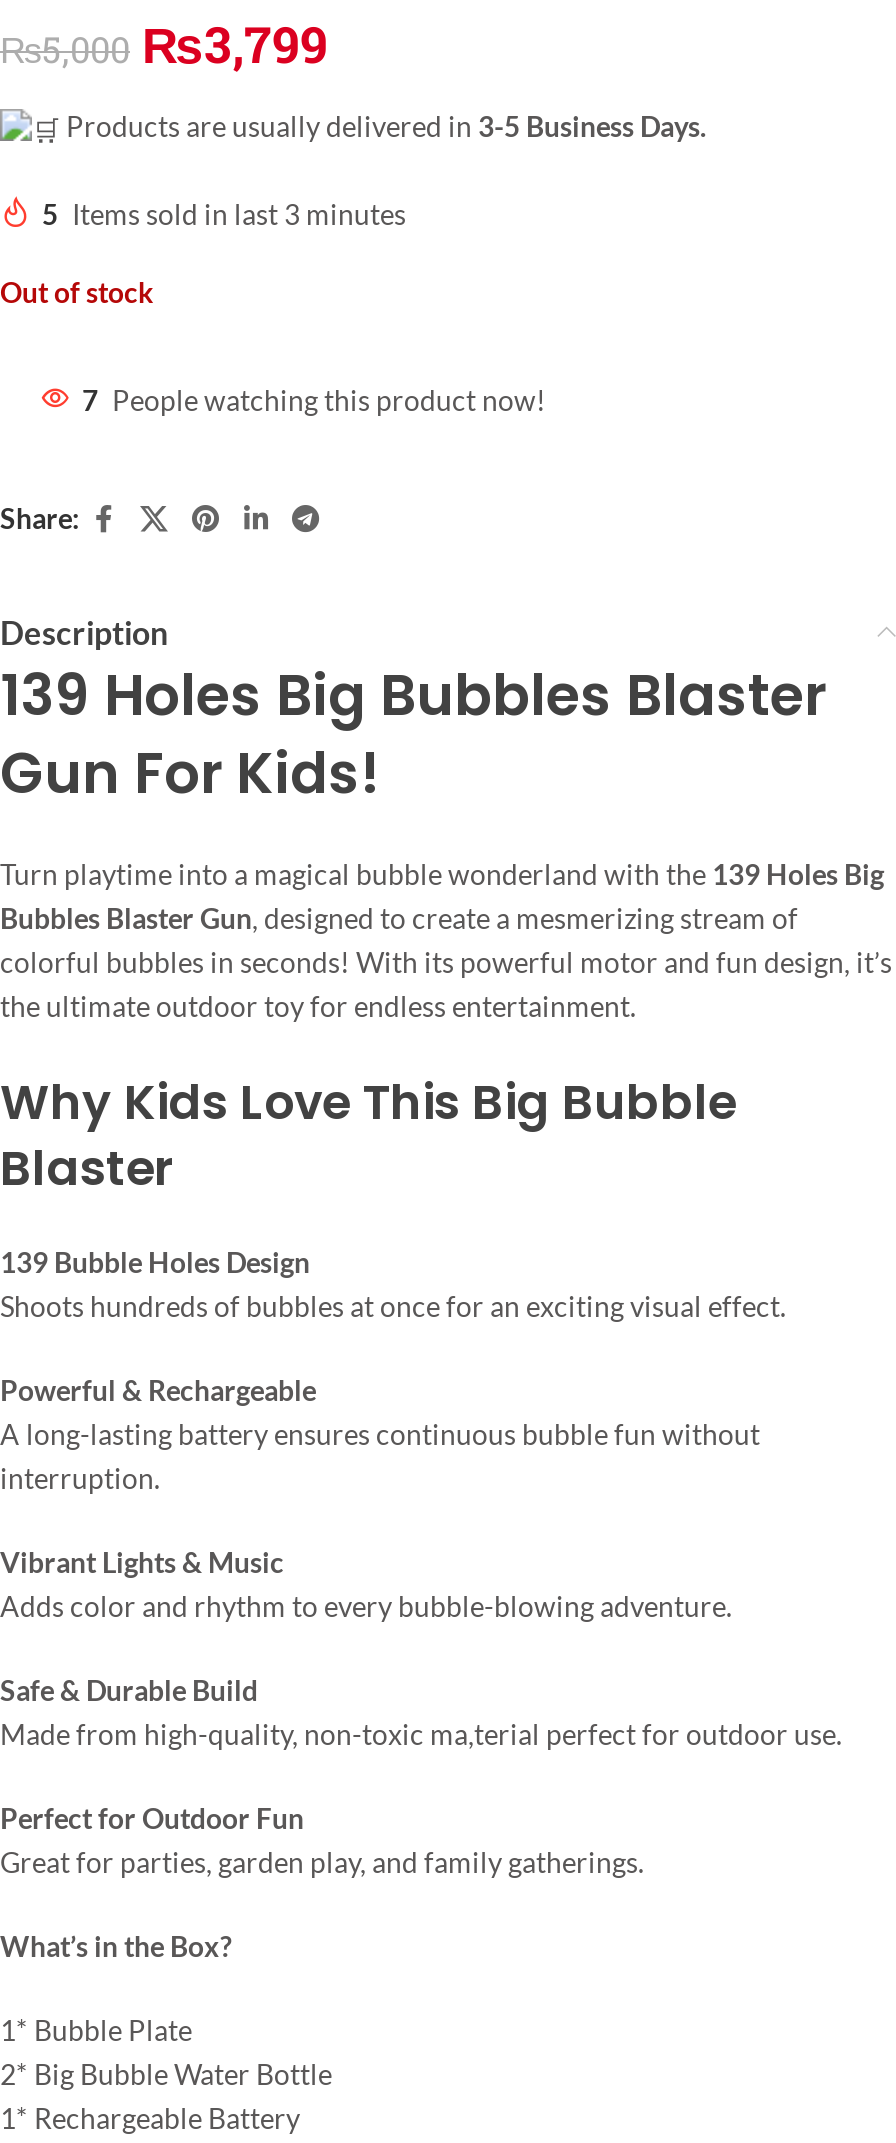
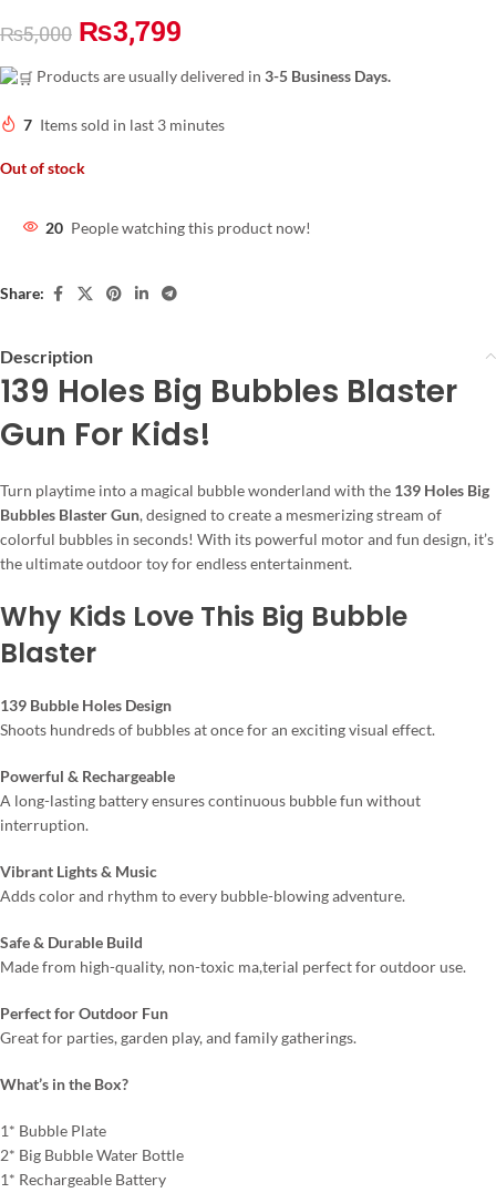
- 5 Items sold in last 3 minutes
+ 7 Items sold in last 3 minutes

- 7 People watching this product now!
+ 20 People watching this product now!
